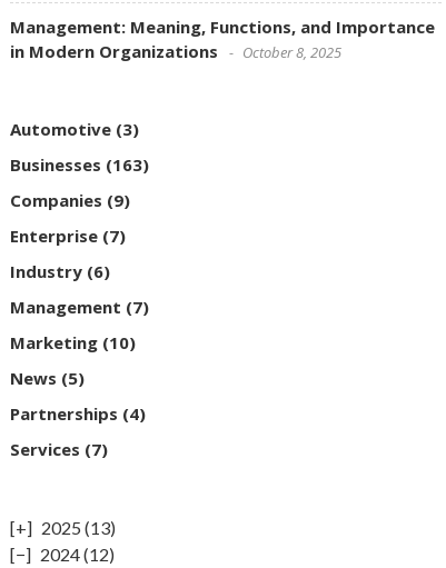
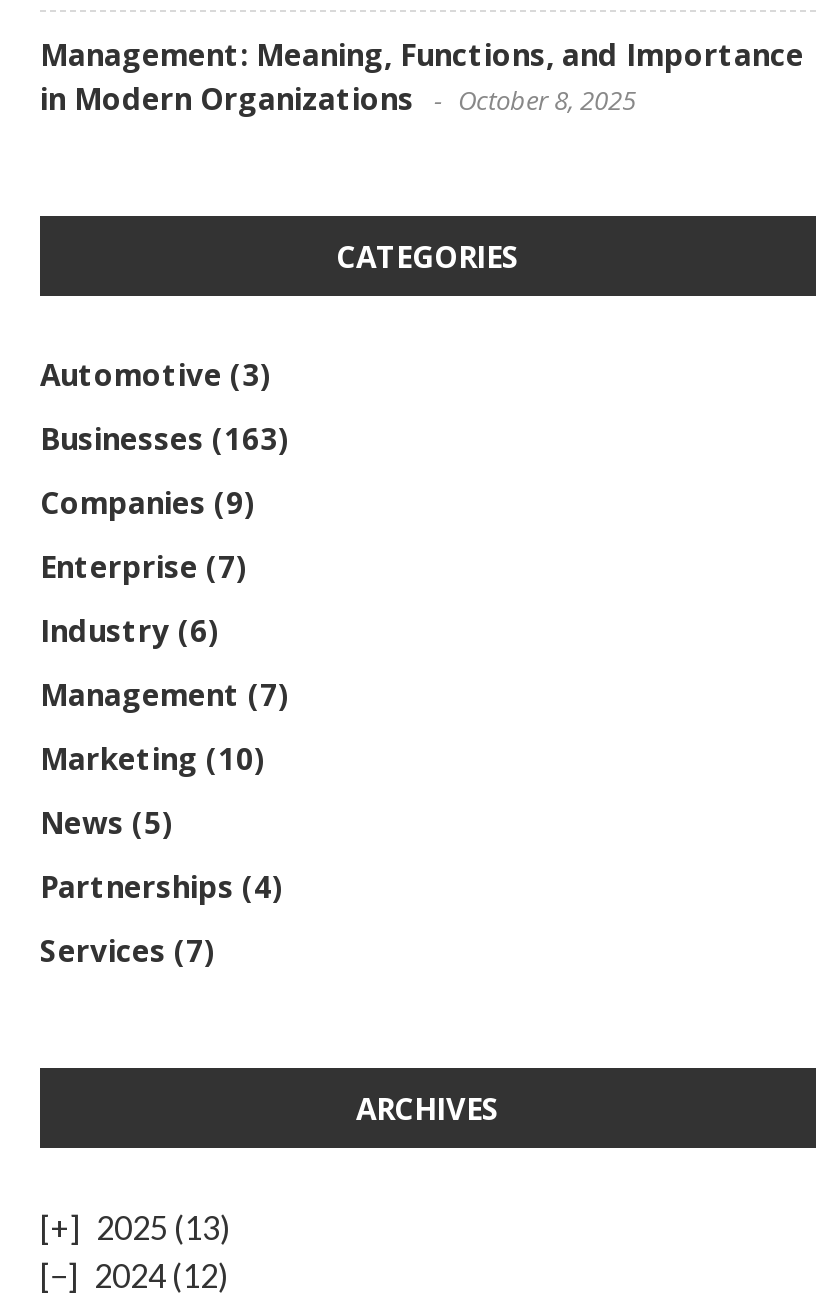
+ CATEGORIES

+ ARCHIVES
